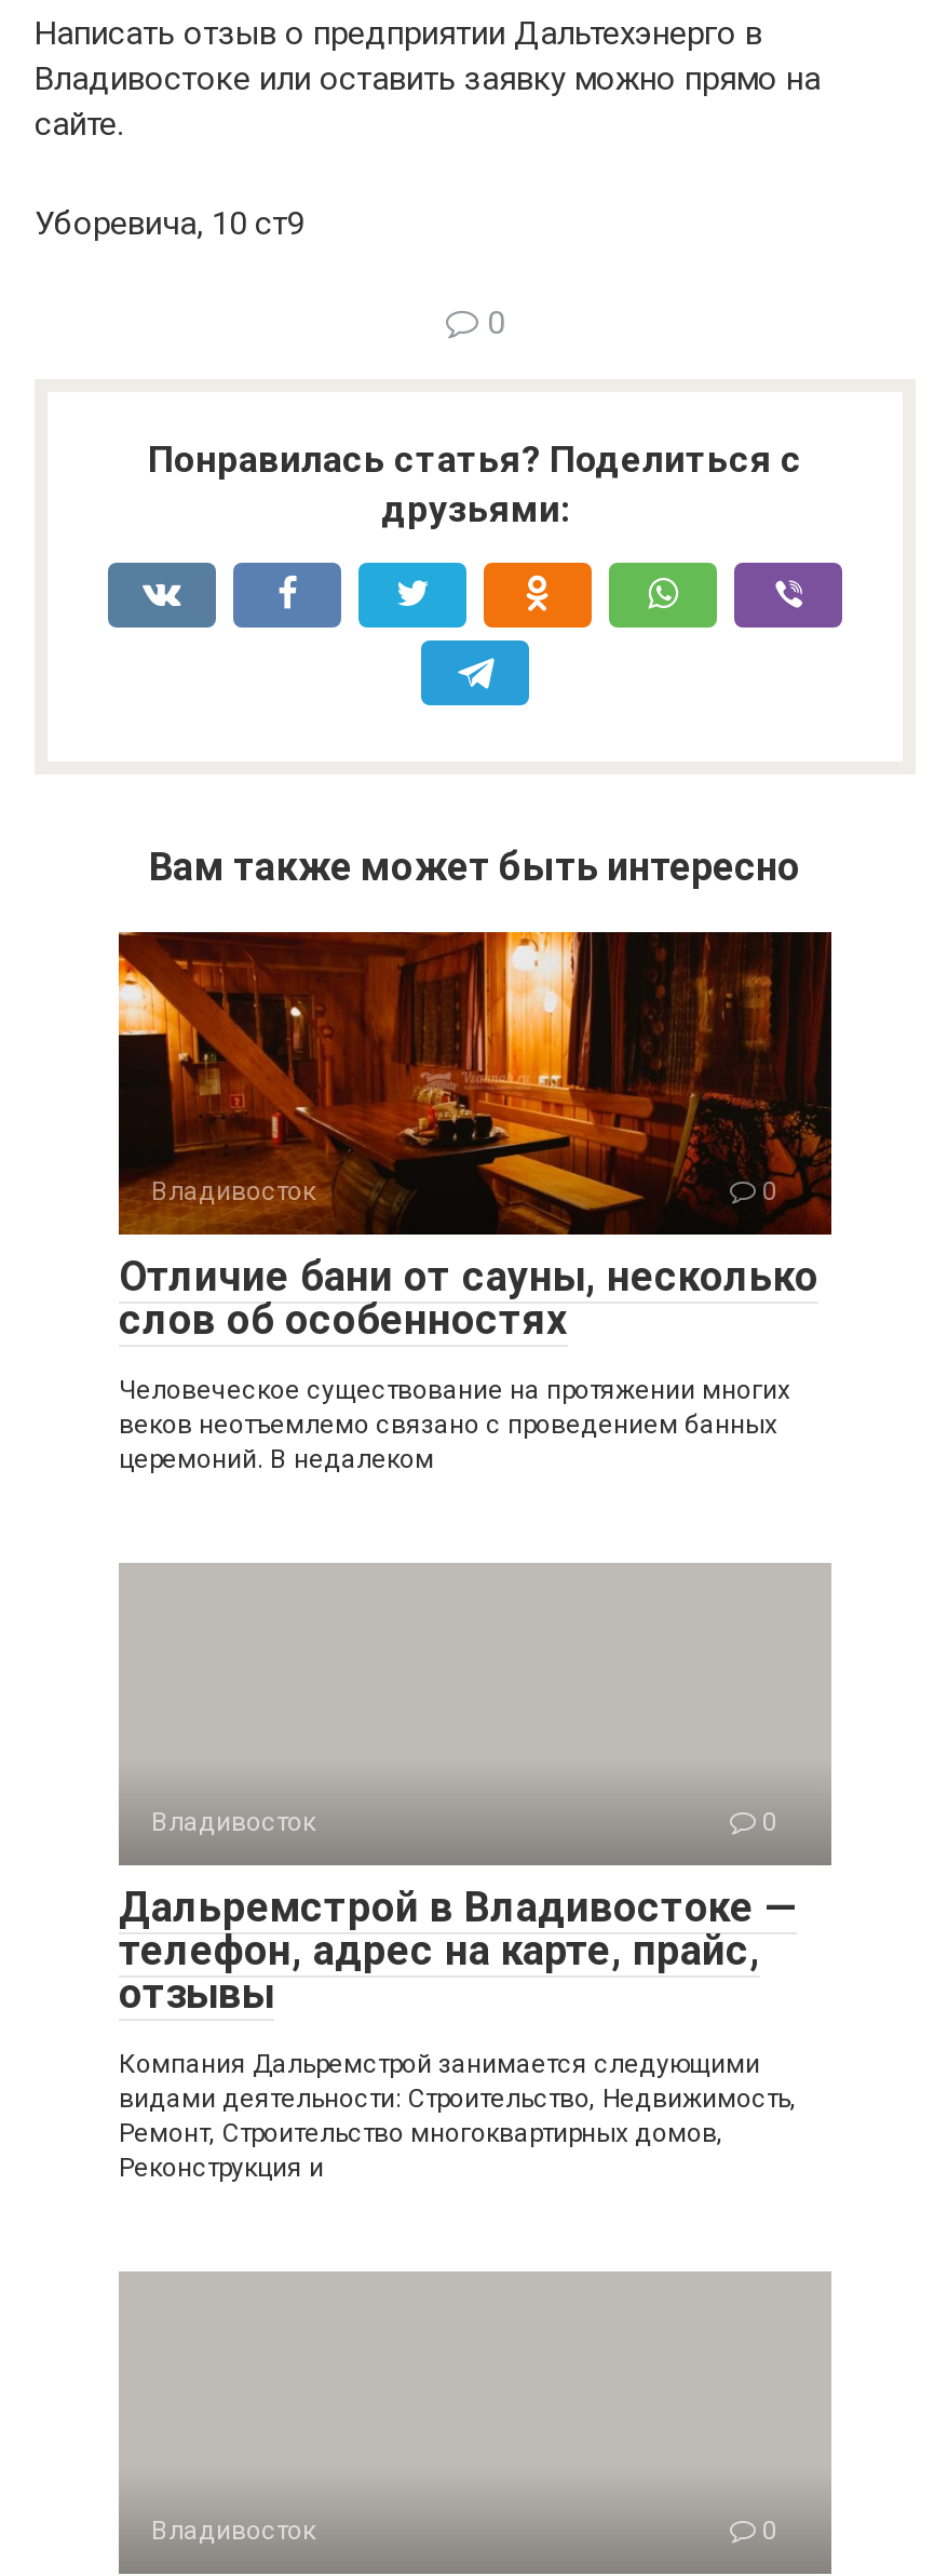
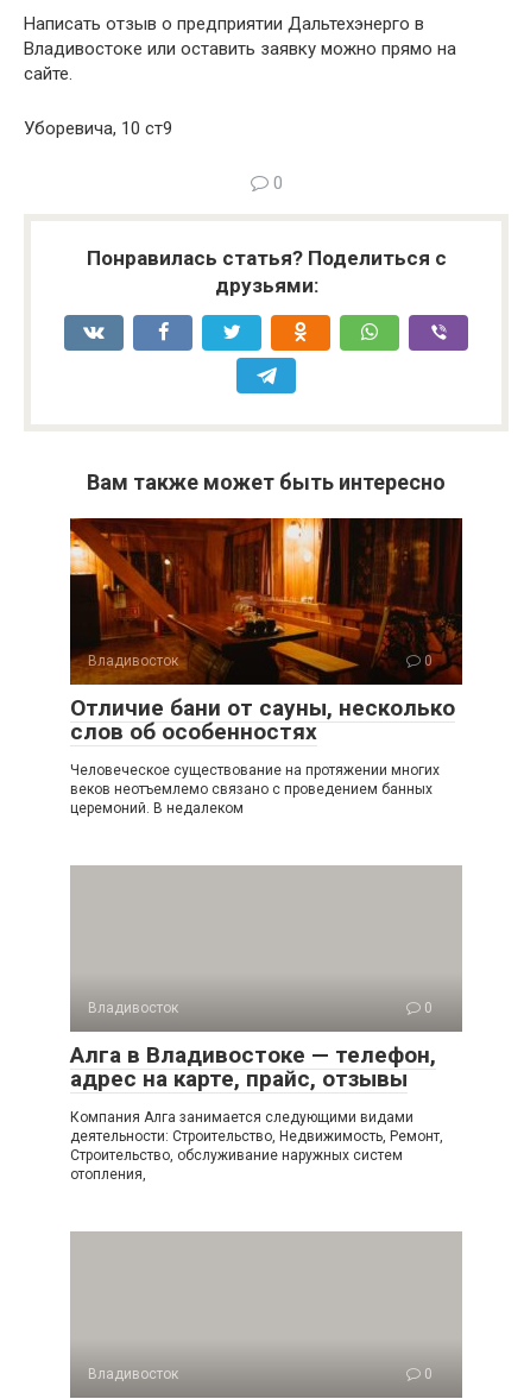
- Дальремстрой в Владивостоке —
- телефон, адрес на карте, прайс,
- отзывы
+ Алга в Владивостоке — телефон,
+ адрес на карте, прайс, отзывы

- Компания Дальремстрой занимается следующими
- видами деятельности: Строительство, Недвижимость,
- Ремонт, Строительство многоквартирных домов,
- Реконструкция и
+ Компания Алга занимается следующими видами
+ деятельности: Строительство, Недвижимость, Ремонт,
+ Строительство, обслуживание наружных систем
+ отопления,
